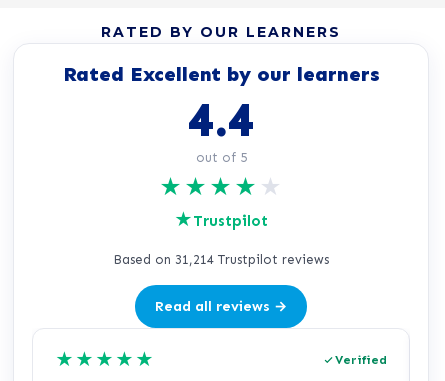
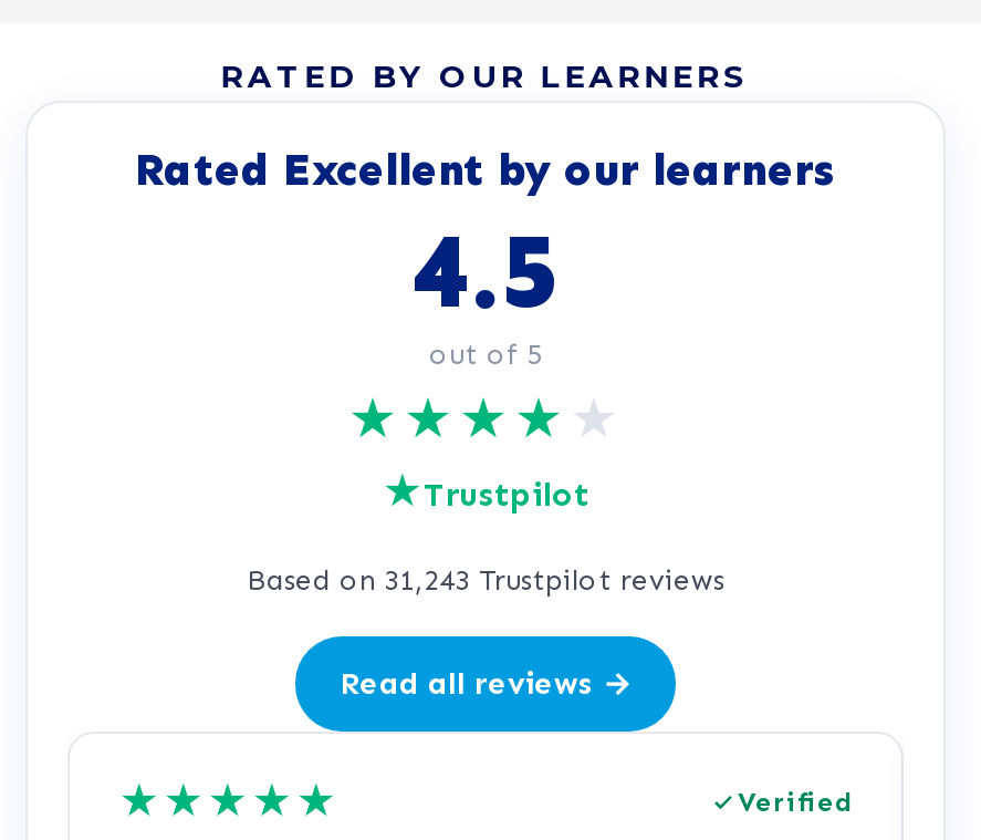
- 4.4
+ 4.5

- Based on 31,214 Trustpilot reviews
+ Based on 31,243 Trustpilot reviews
